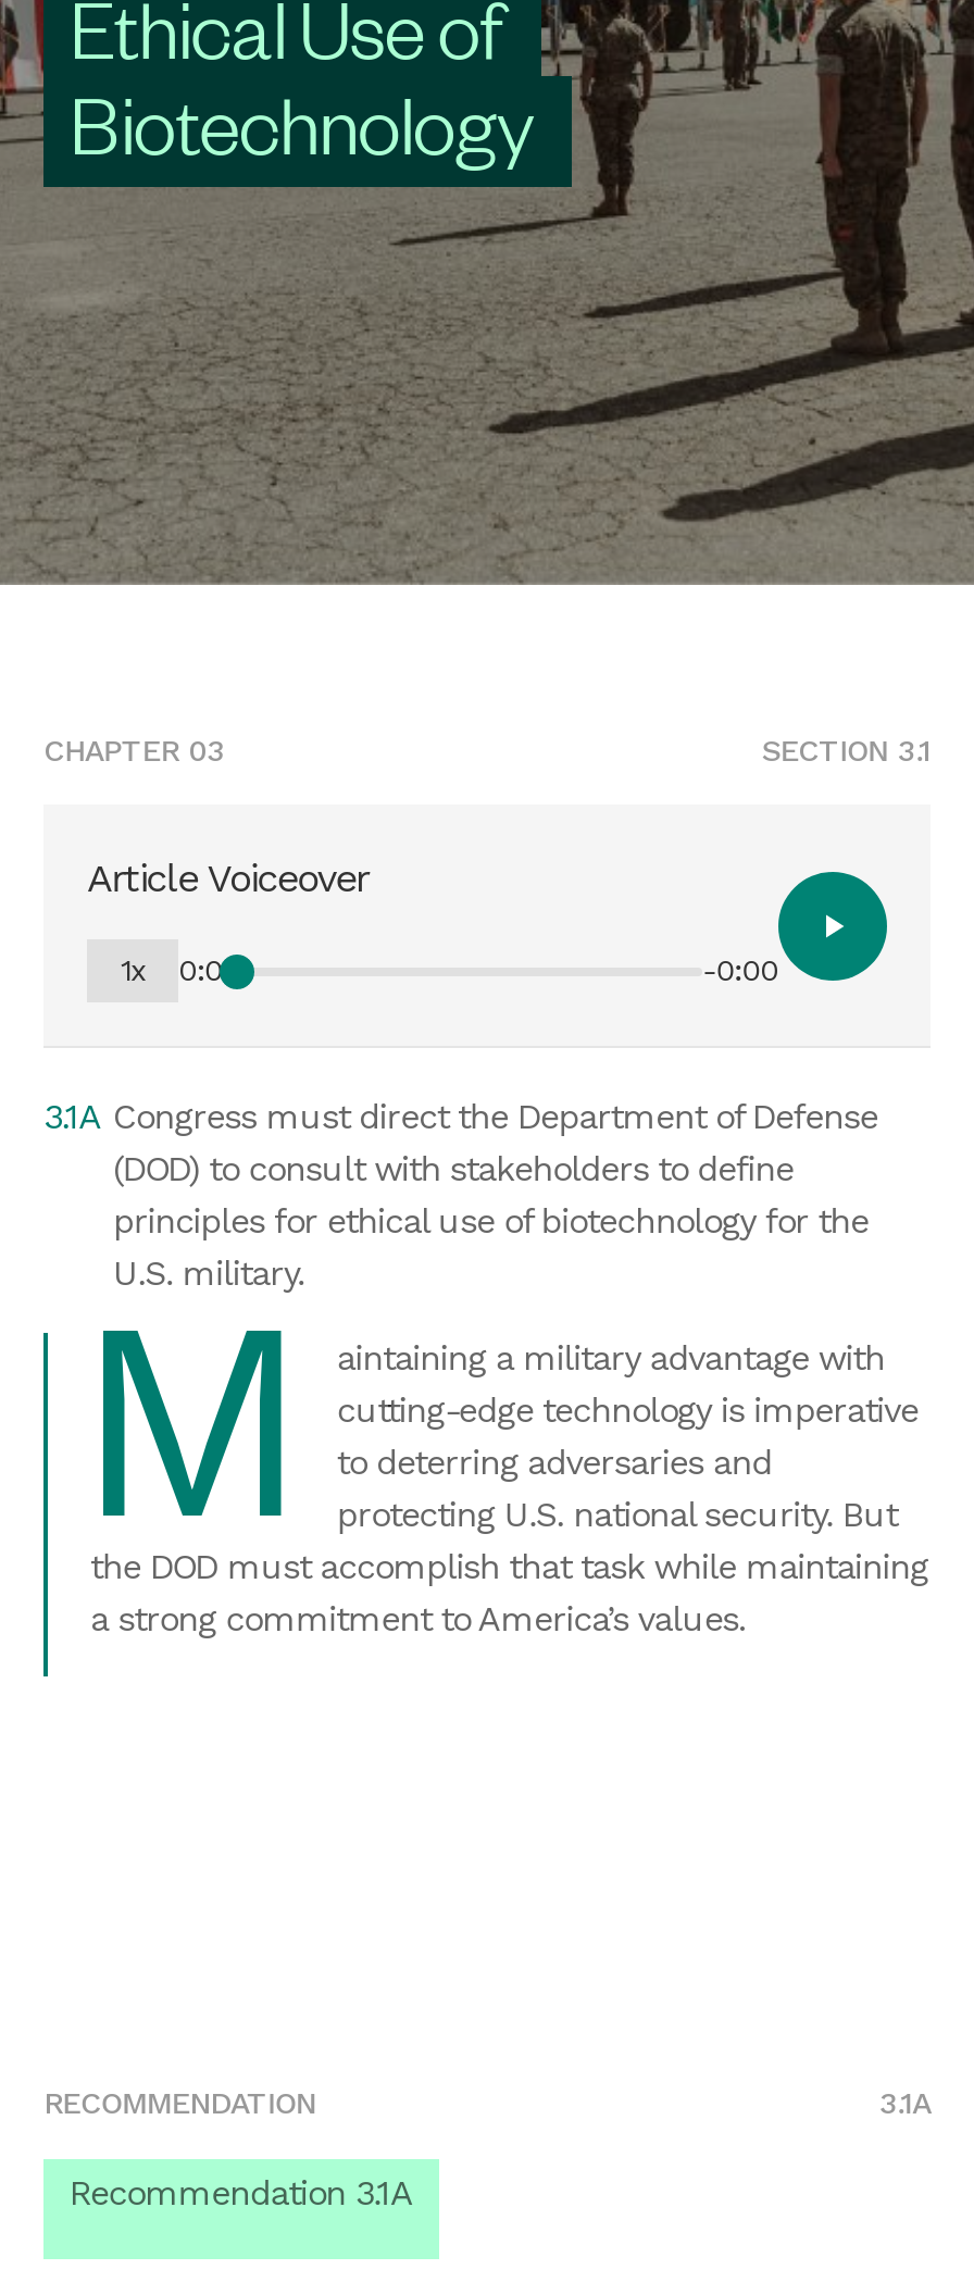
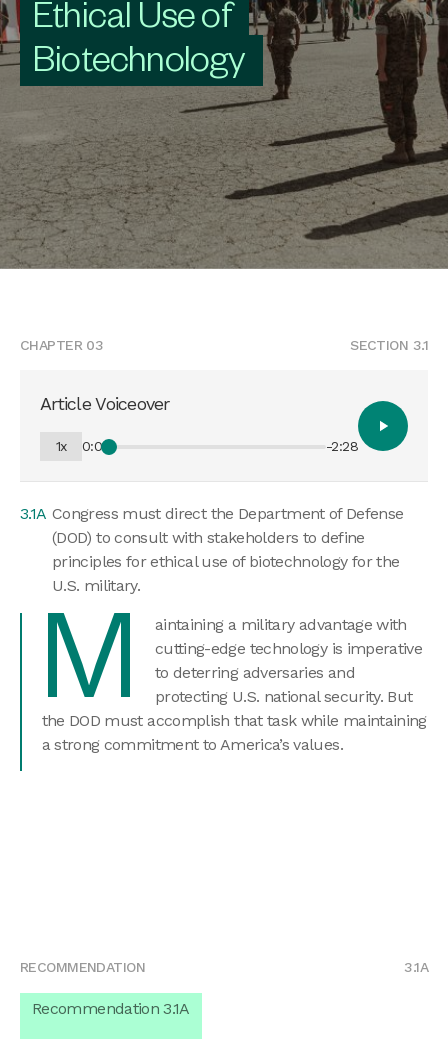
- -0:00
+ -2:28
